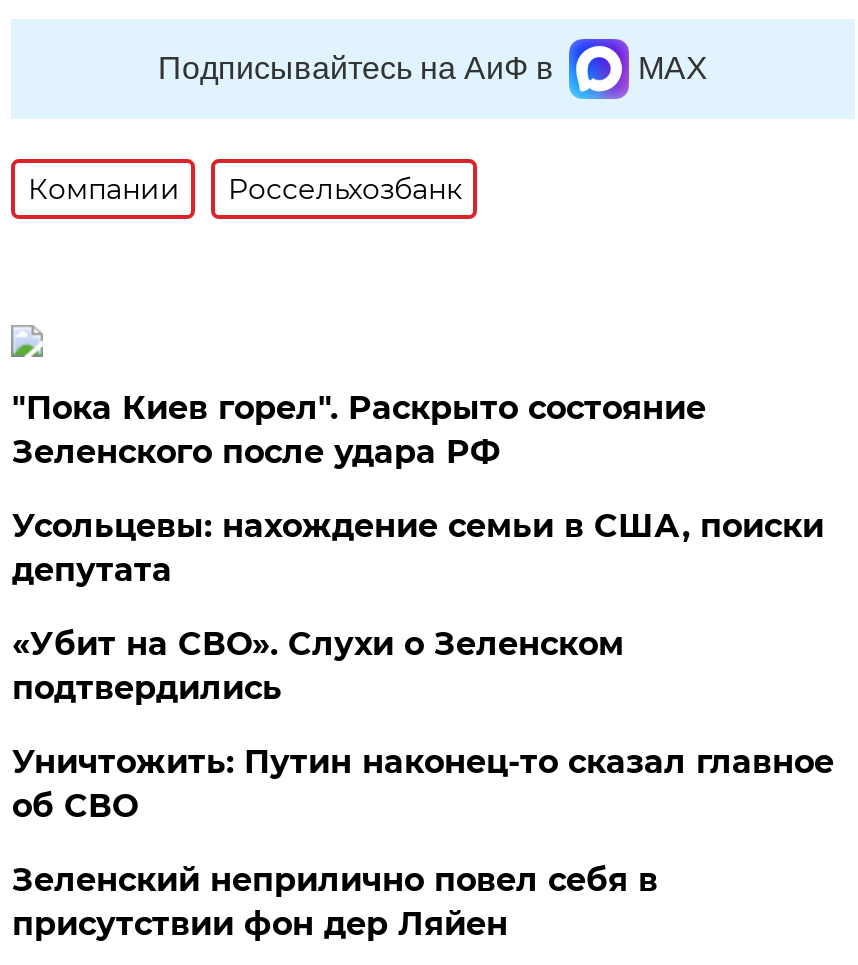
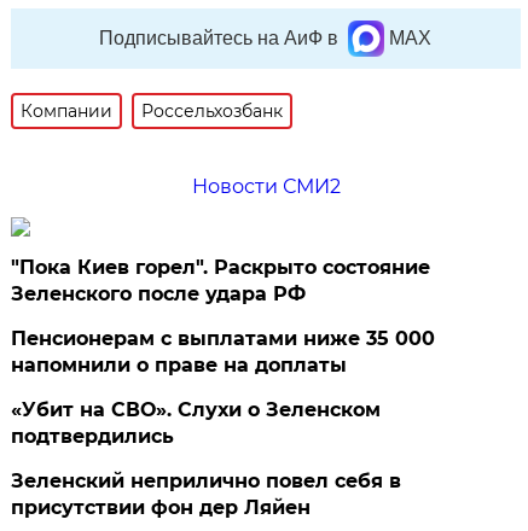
+ Новости СМИ2

moved down: "Пока Киев горел". Раскрыто состояние | Зеленского после удара РФ

- Усольцевы: нахождение семьи в США, поиски
- депутата
+ Пенсионерам с выплатами ниже 35 000
+ напомнили о праве на доплаты

moved down: «Убит на СВО». Слухи о Зеленском | подтвердились

- Уничтожить: Путин наконец-то сказал главное
- об СВО
